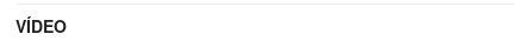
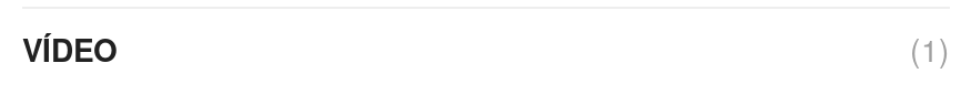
+ (1)
